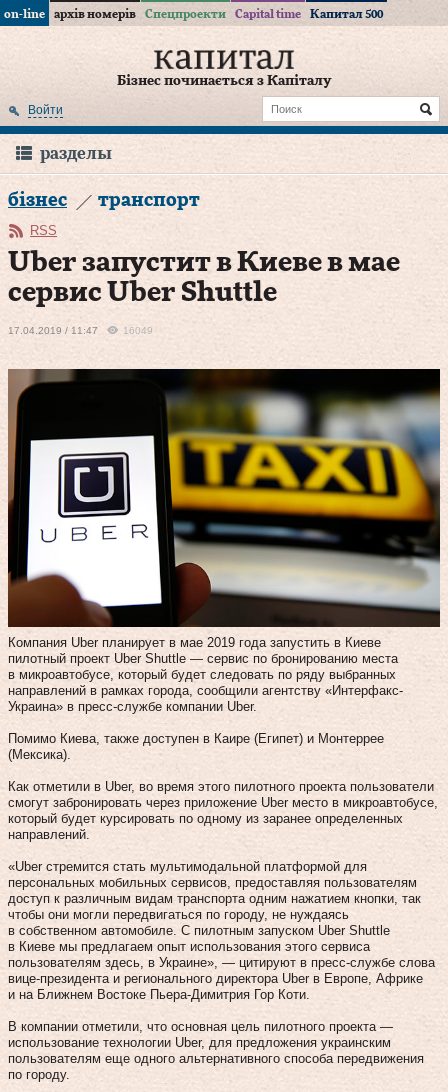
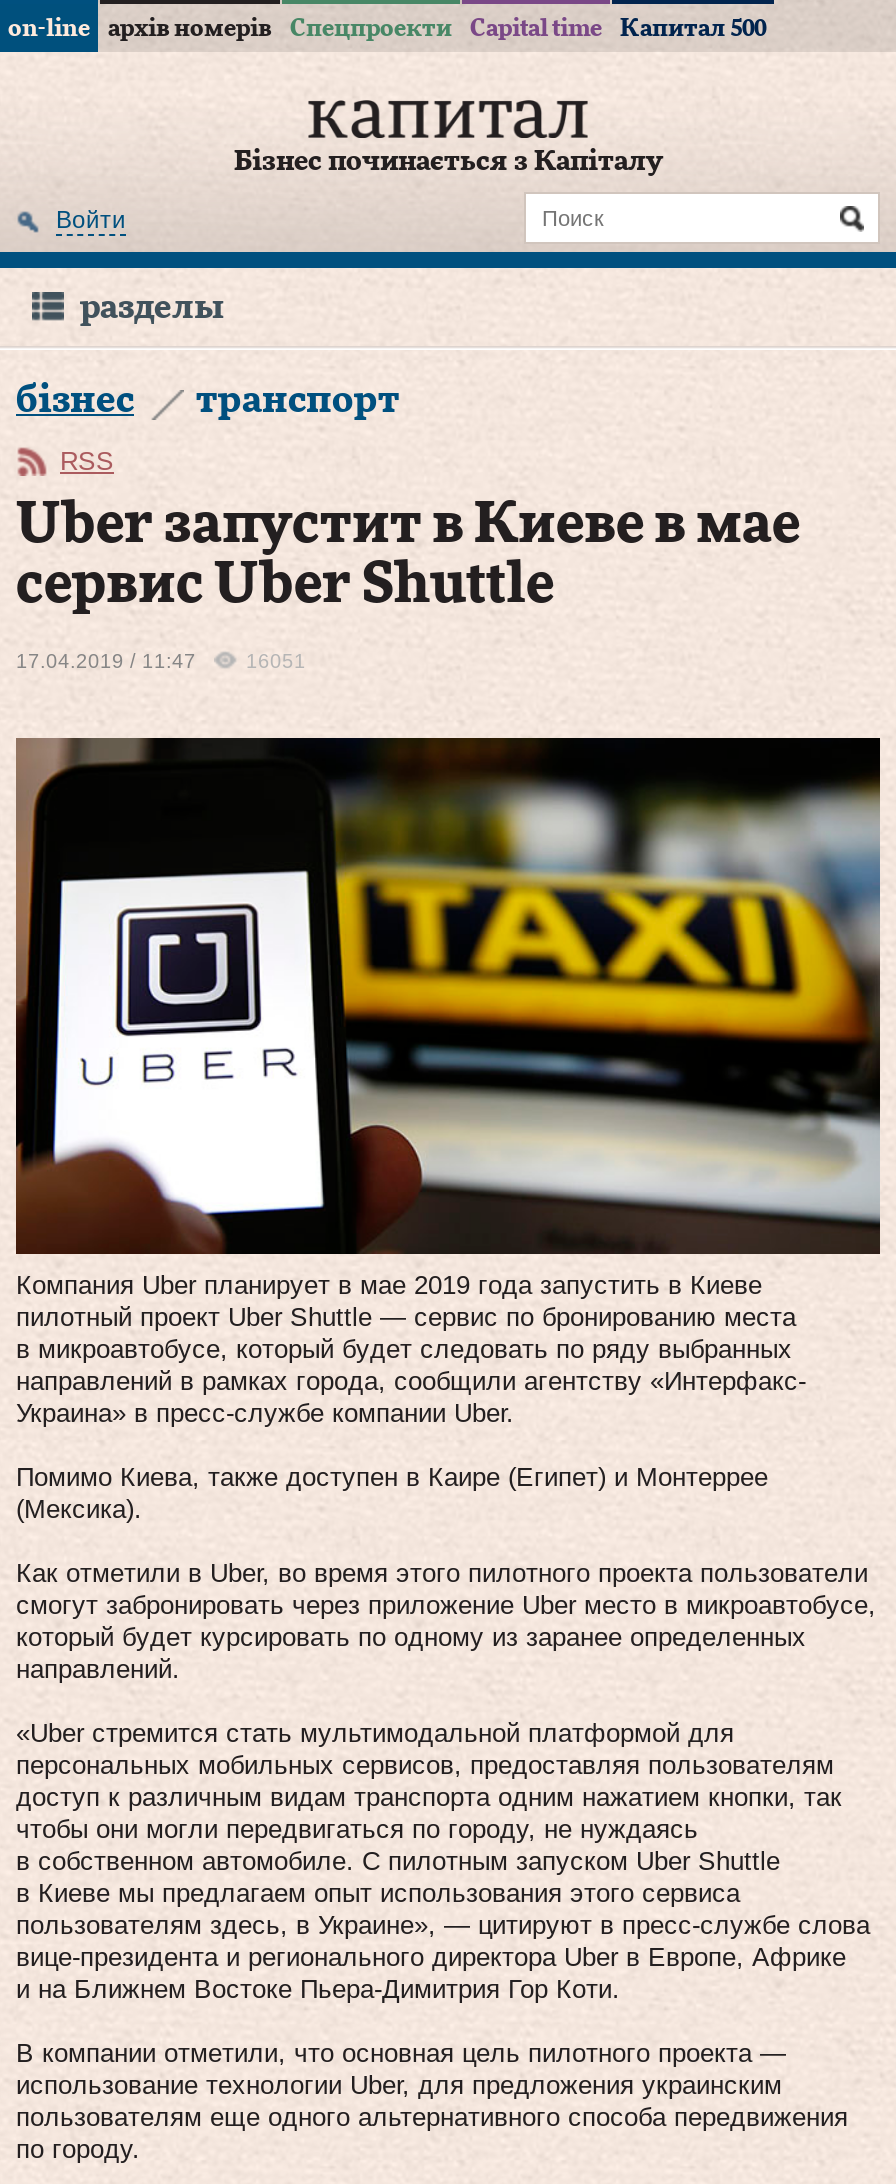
- 16049
+ 16051
